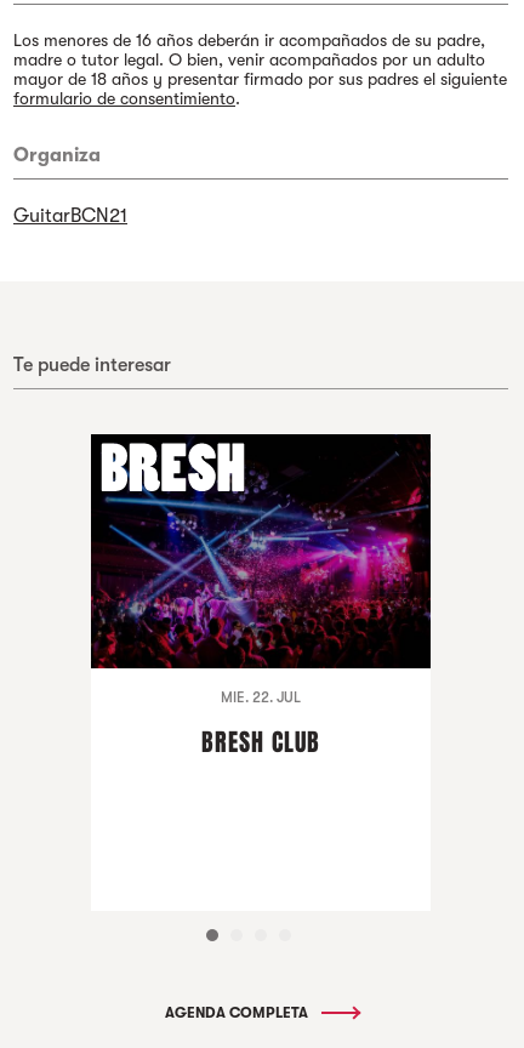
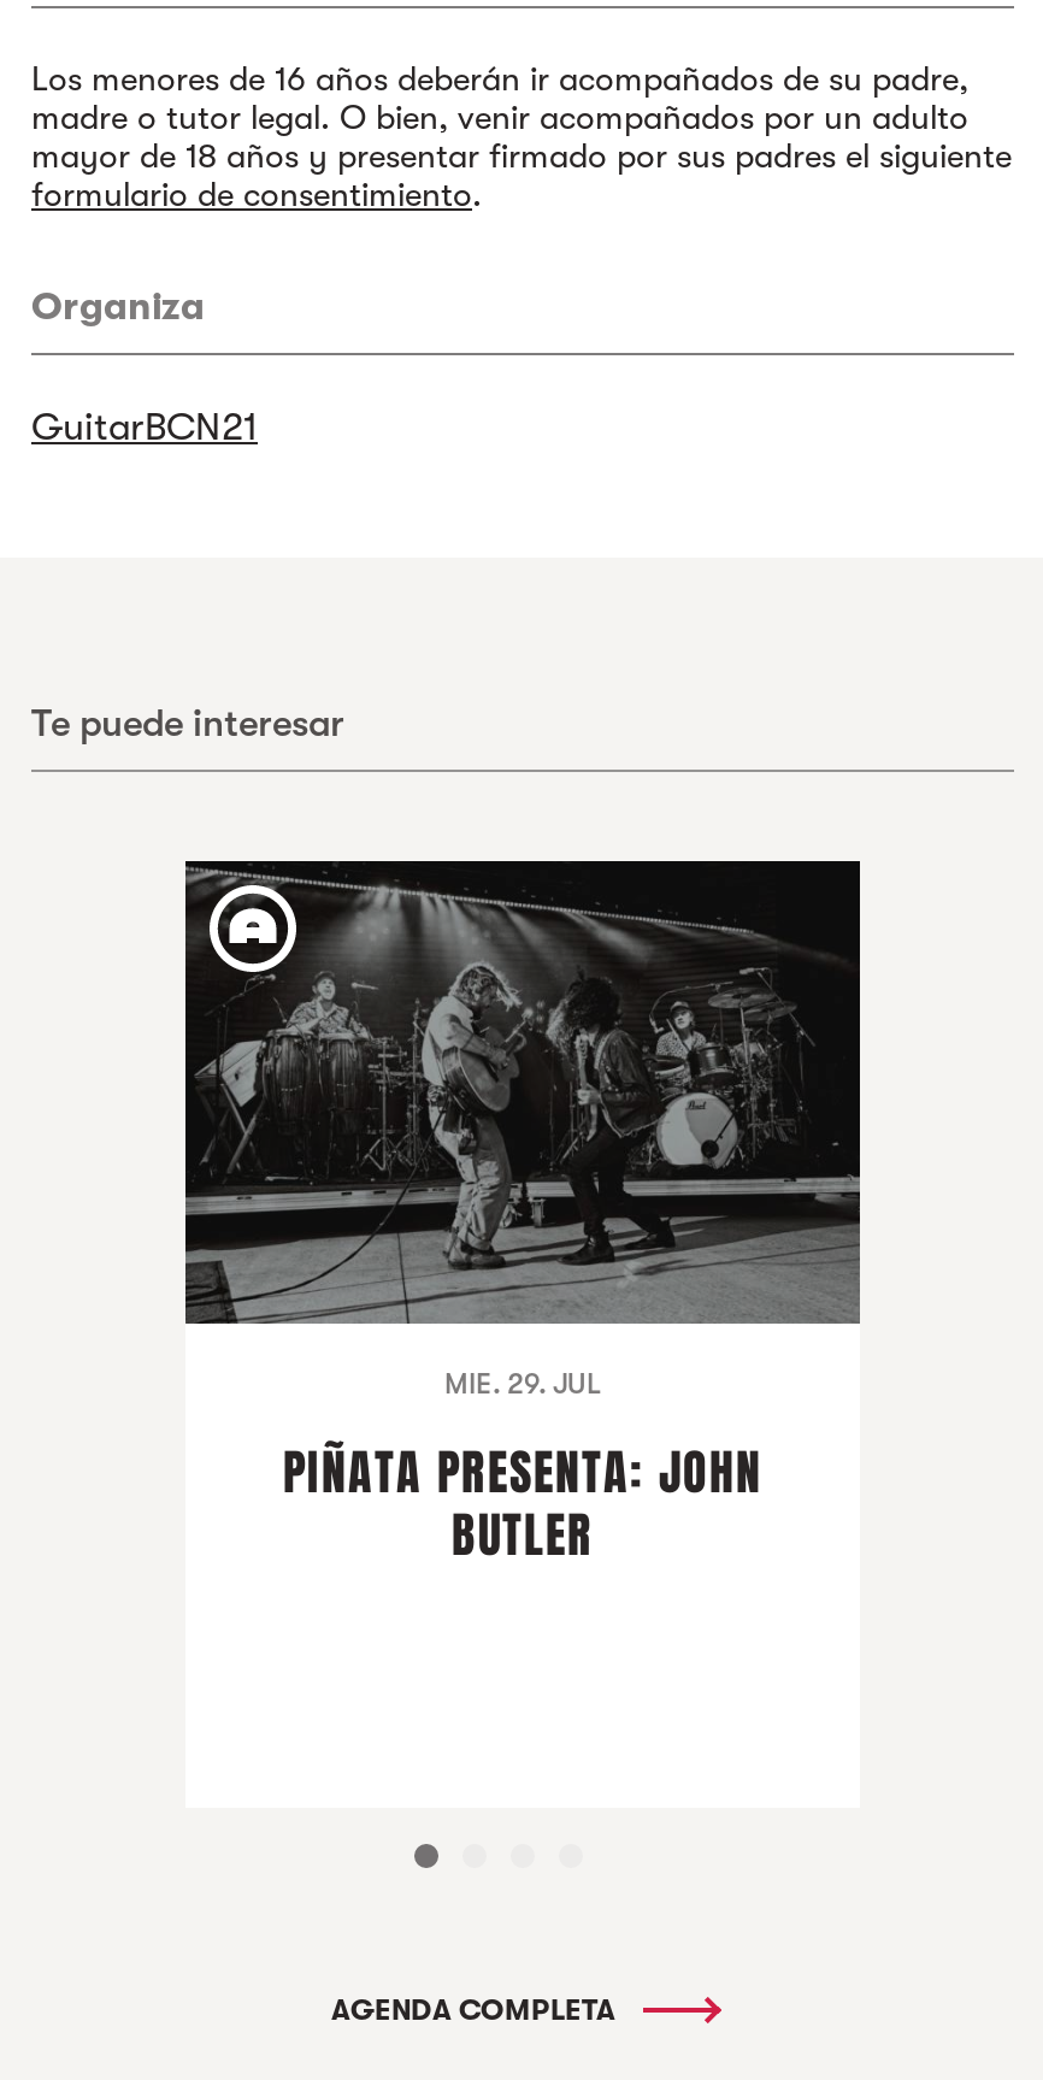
- [image]
- MIE. 22. JUL
+ [image]
+ MIE. 29. JUL

- BRESH CLUB
+ PIÑATA PRESENTA: JOHN
+ BUTLER
